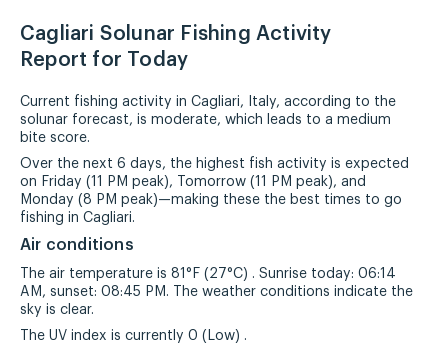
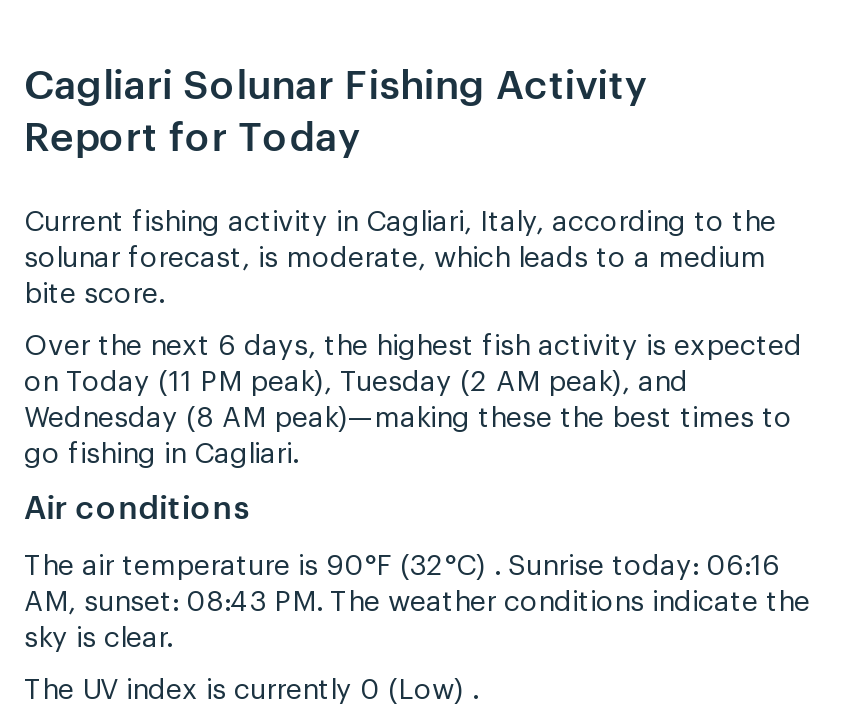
- on Friday (11 PM peak), Tomorrow (11 PM peak), and
- Monday (8 PM peak)—making these the best times to go
- fishing in Cagliari.
+ on Today (11 PM peak), Tuesday (2 AM peak), and
+ Wednesday (8 AM peak)—making these the best times to
+ go fishing in Cagliari.

- The air temperature is 81°F (27°C) . Sunrise today: 06:14
+ The air temperature is 90°F (32°C) . Sunrise today: 06:16

- AM, sunset: 08:45 PM. The weather conditions indicate the
+ AM, sunset: 08:43 PM. The weather conditions indicate the
